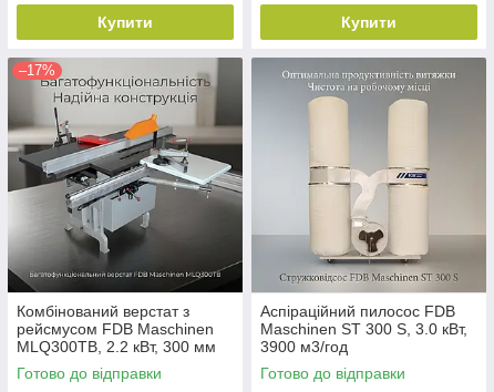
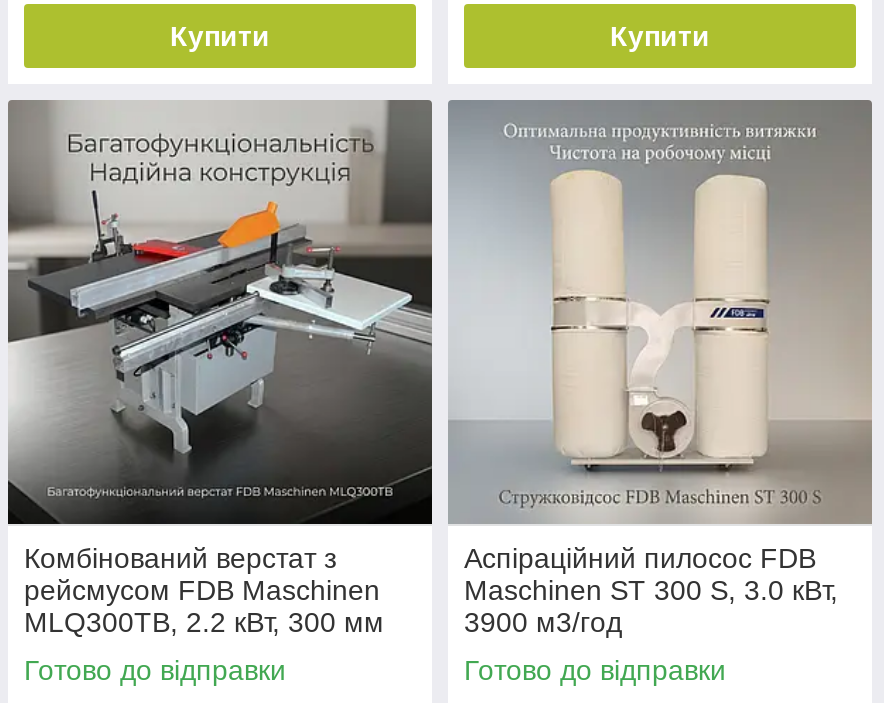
- –17%
